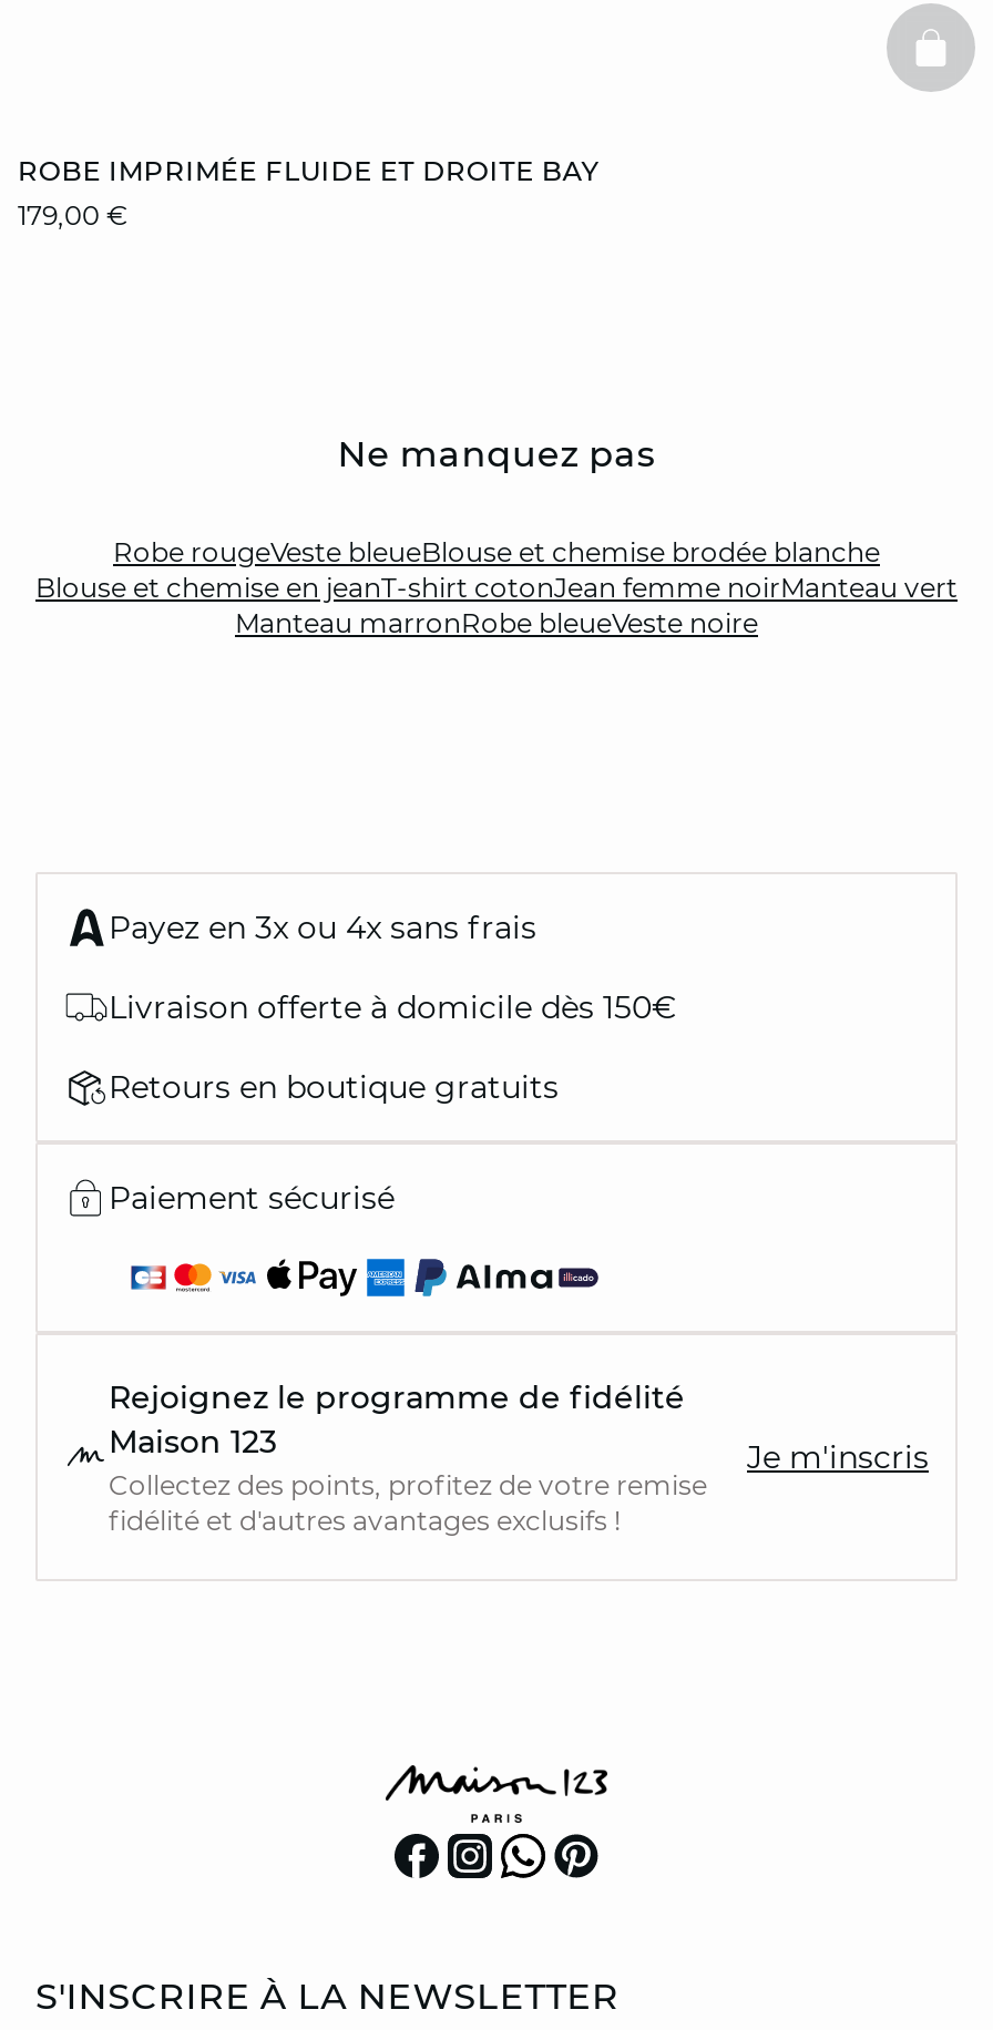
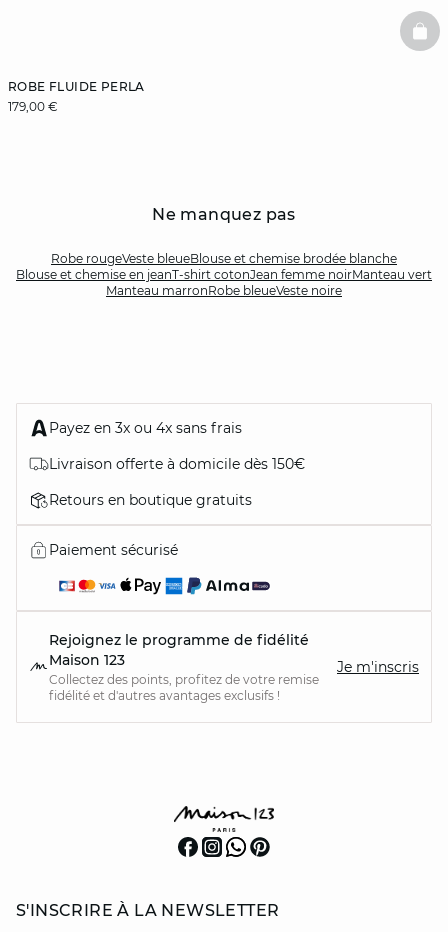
- ROBE IMPRIMÉE FLUIDE ET DROITE BAY
+ ROBE FLUIDE PERLA
